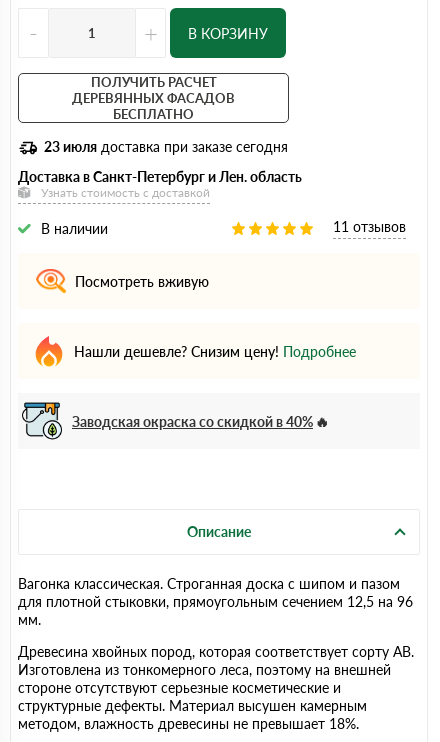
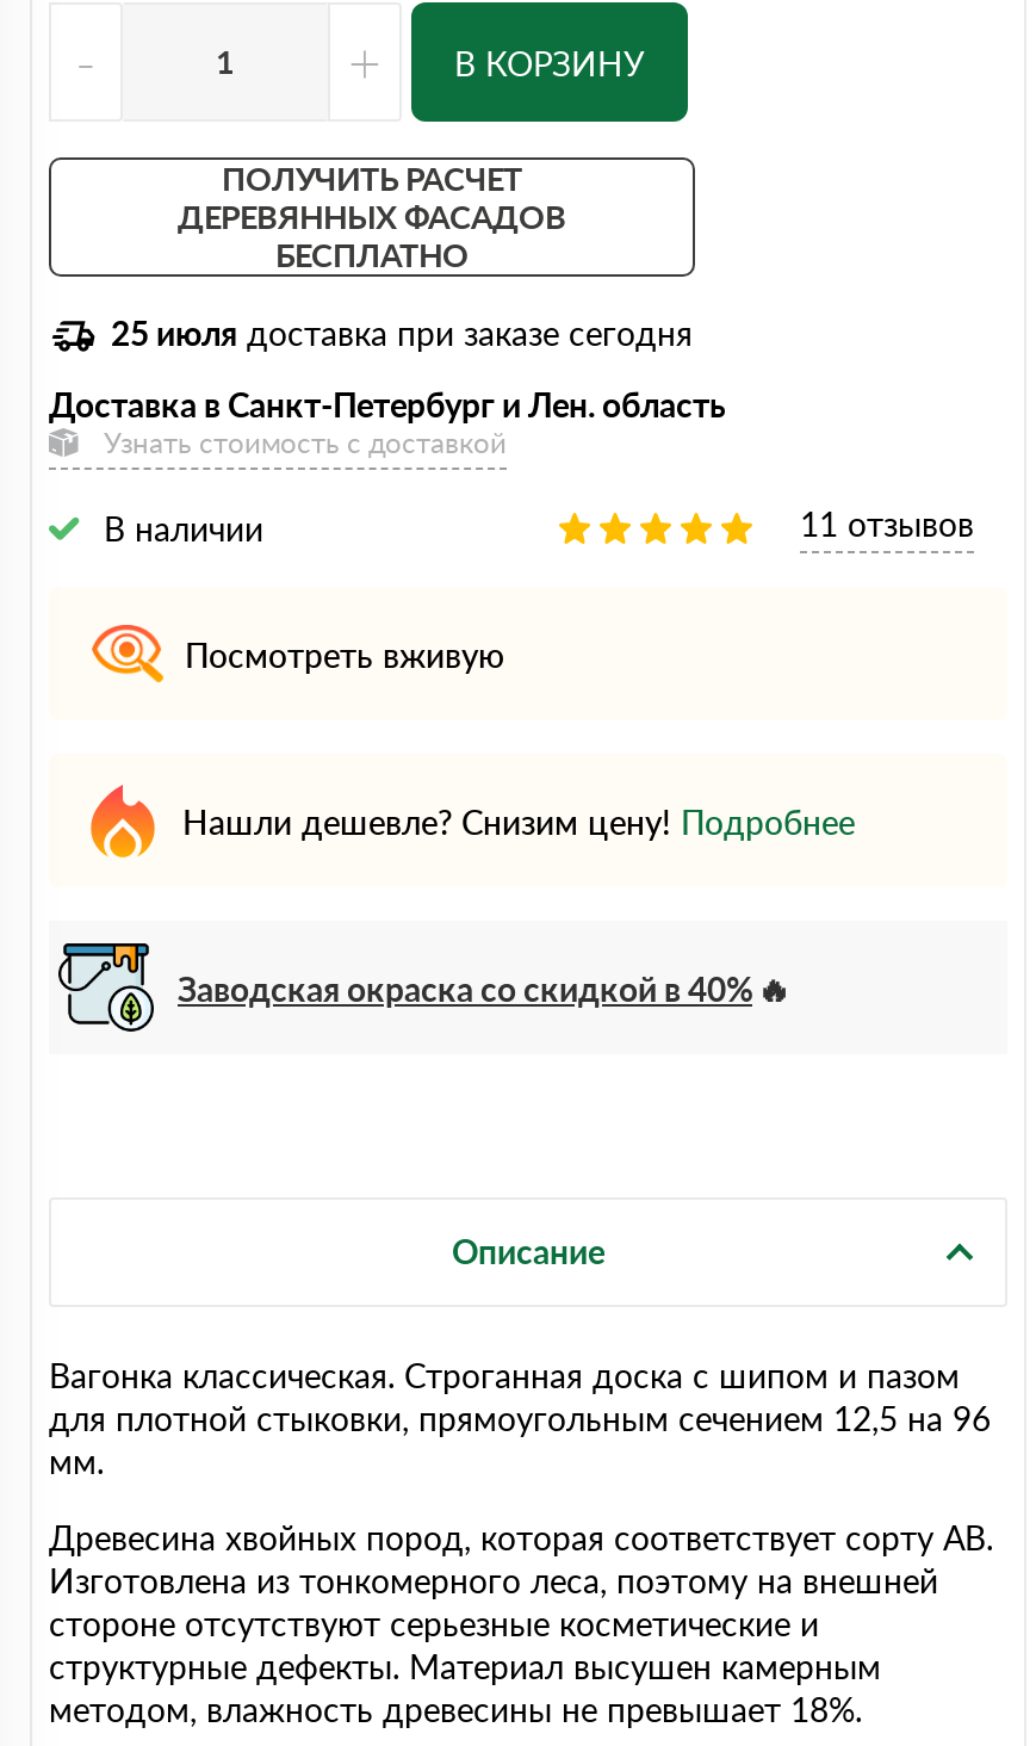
- 23 июля доставка при заказе сегодня
+ 25 июля доставка при заказе сегодня
